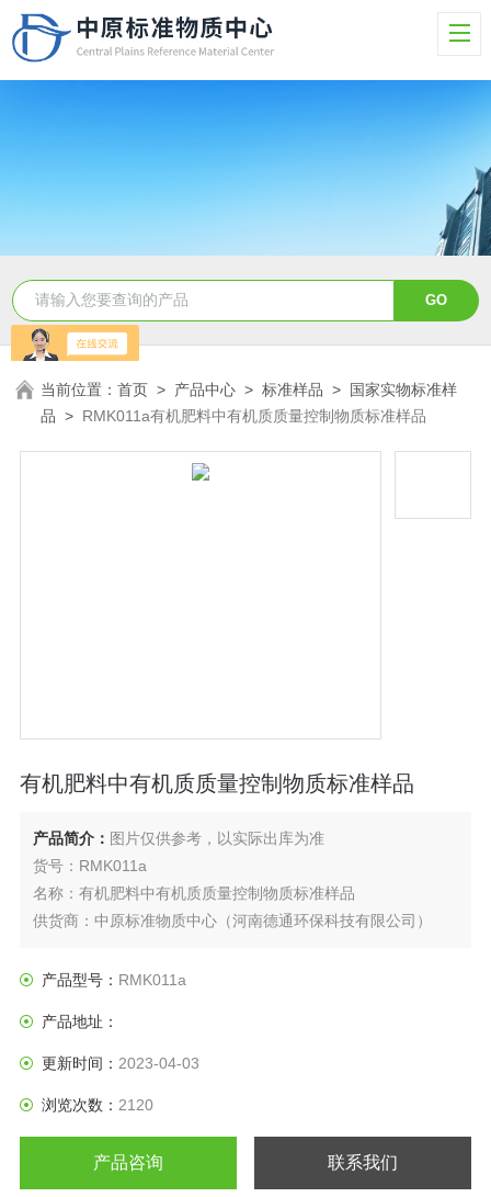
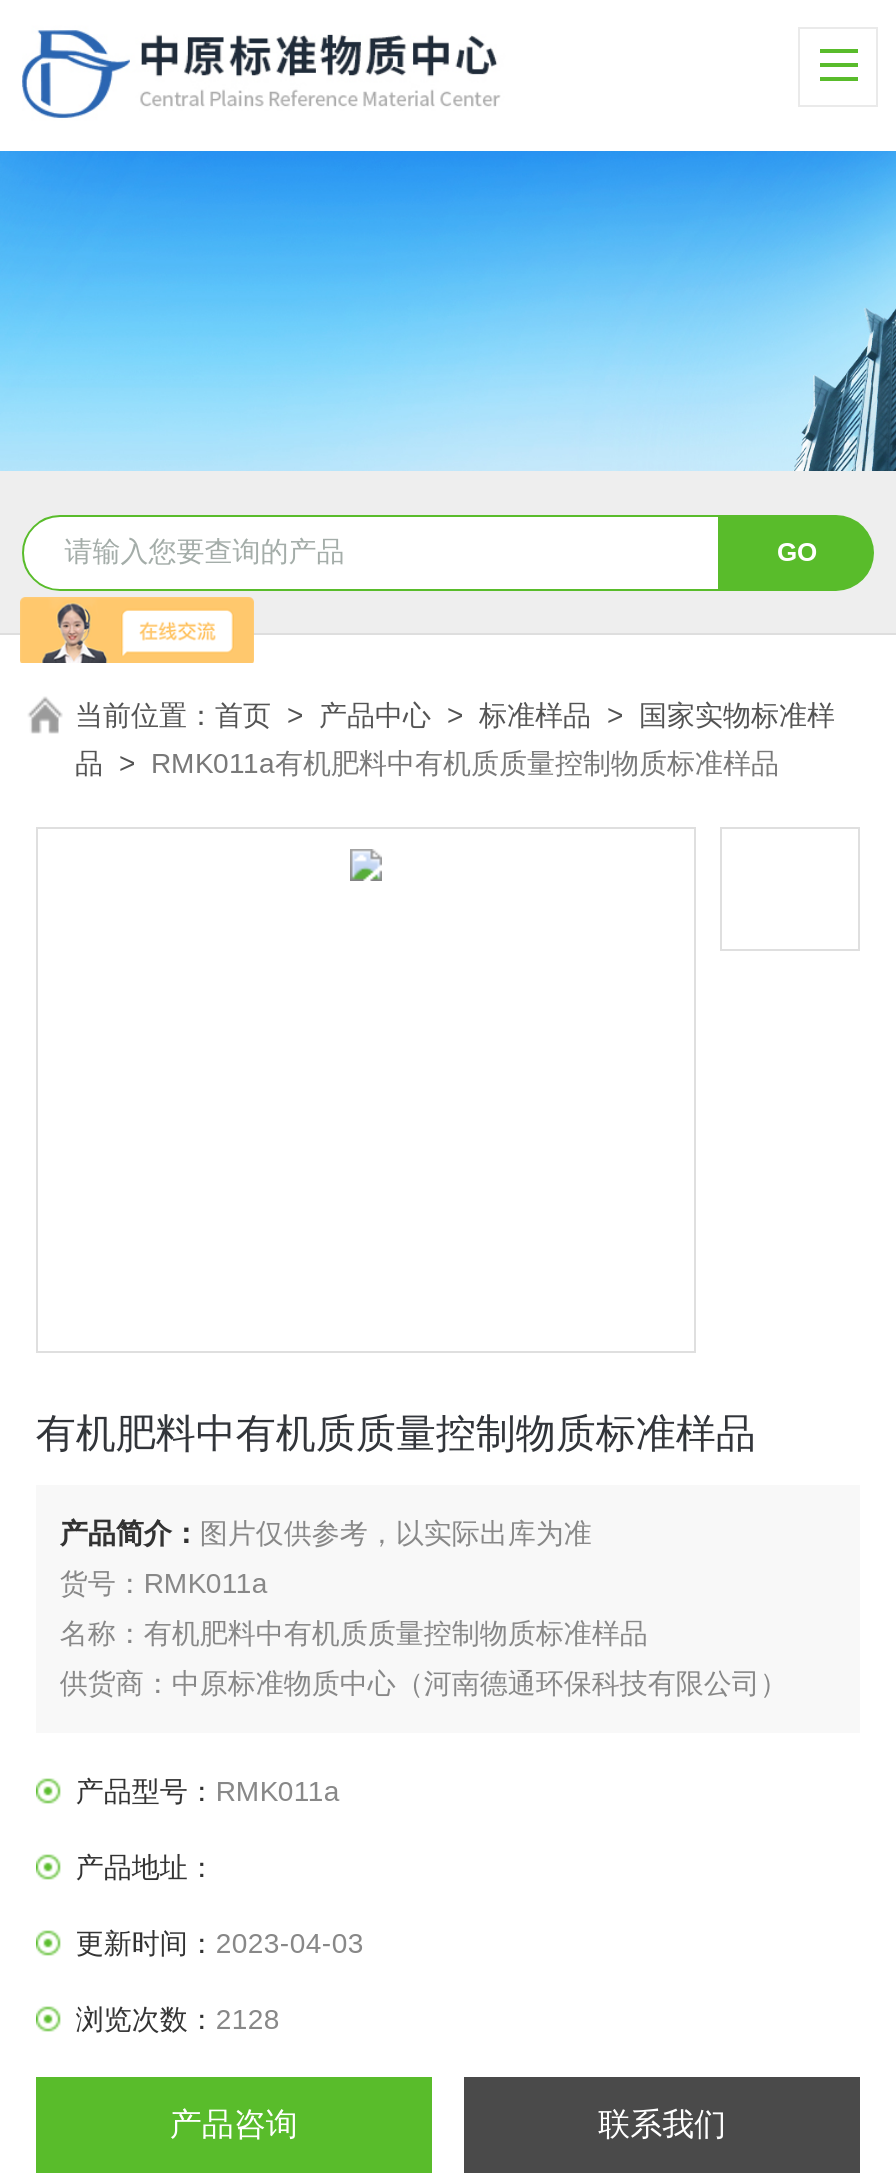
- 浏览次数：2120
+ 浏览次数：2128
